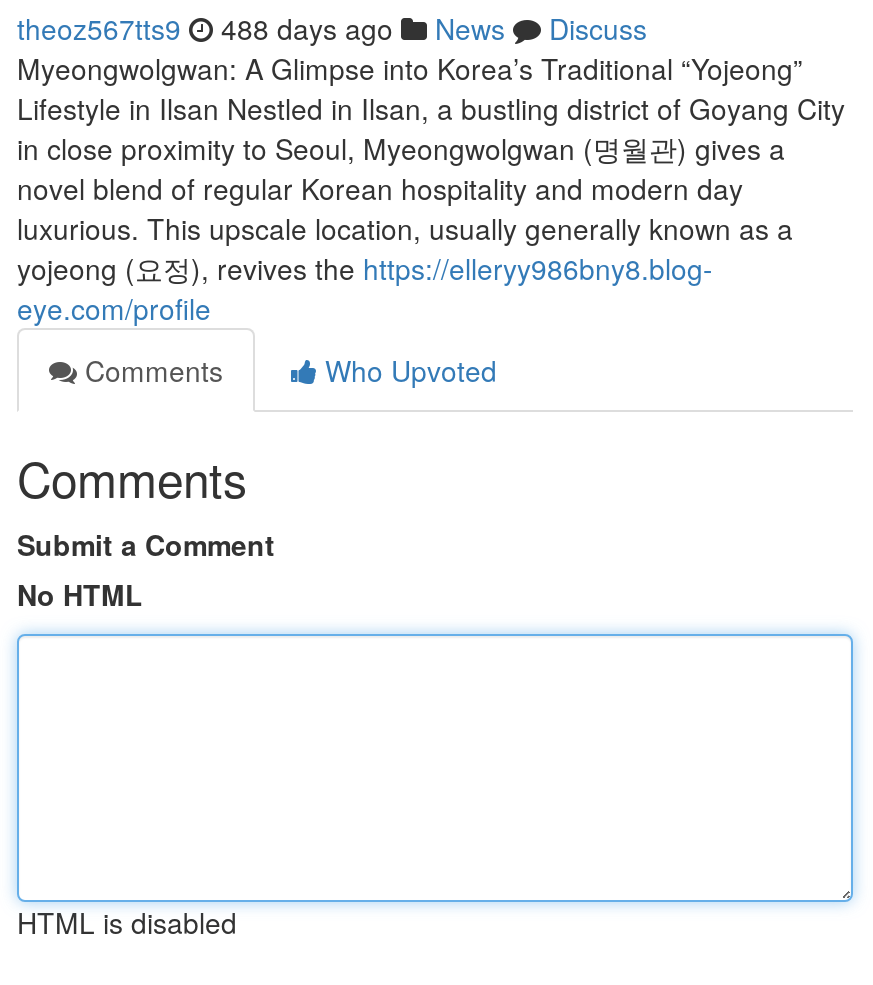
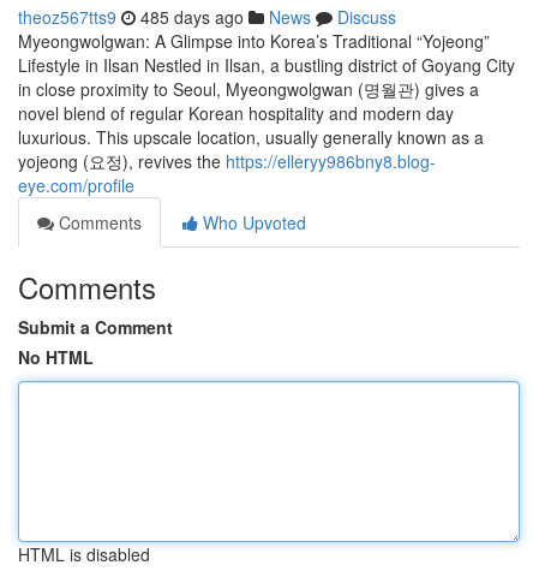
- theoz567tts9 488 days ago News Discuss
+ theoz567tts9 485 days ago News Discuss
